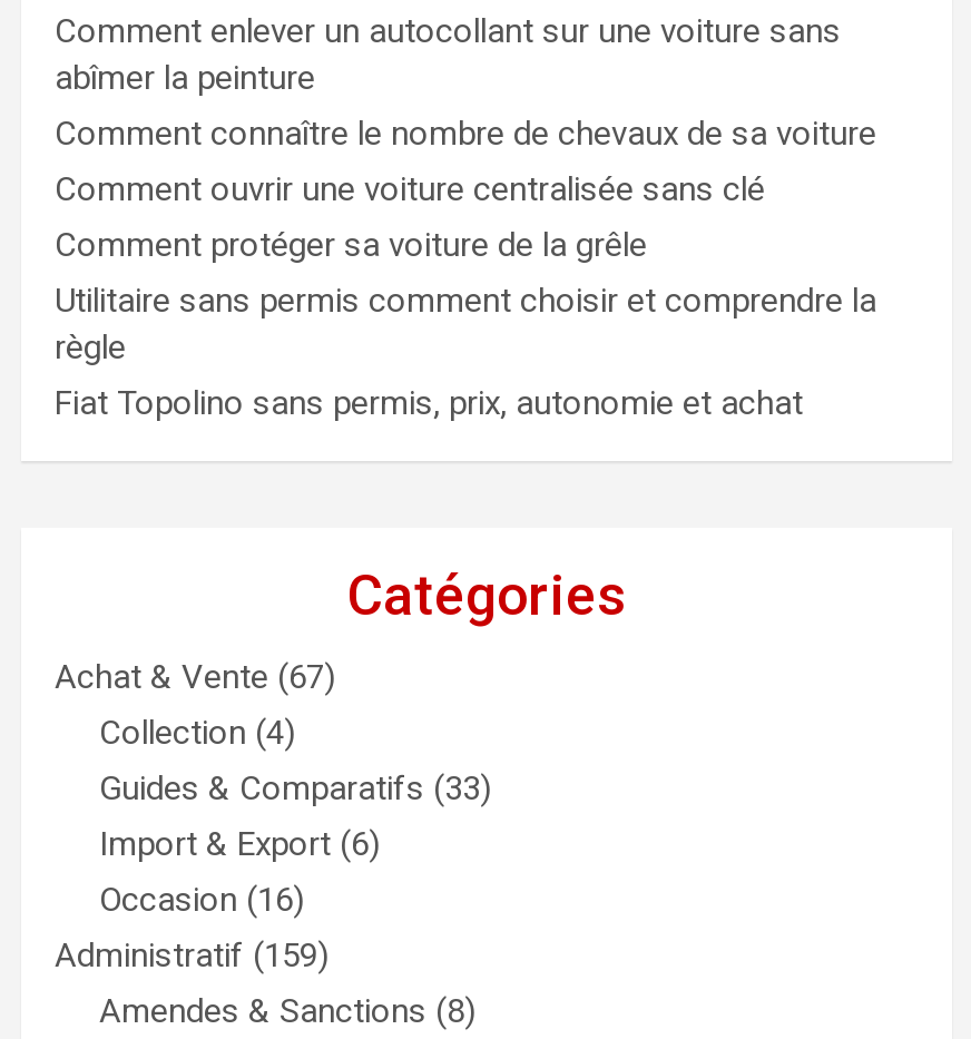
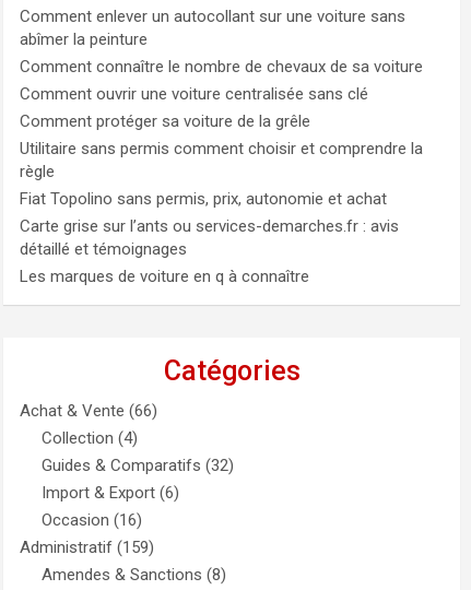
+ Carte grise sur l’ants ou services-demarches.fr : avis
+ détaillé et témoignages
+ Les marques de voiture en q à connaître

- Achat & Vente (67)
+ Achat & Vente (66)

- Guides & Comparatifs (33)
+ Guides & Comparatifs (32)
